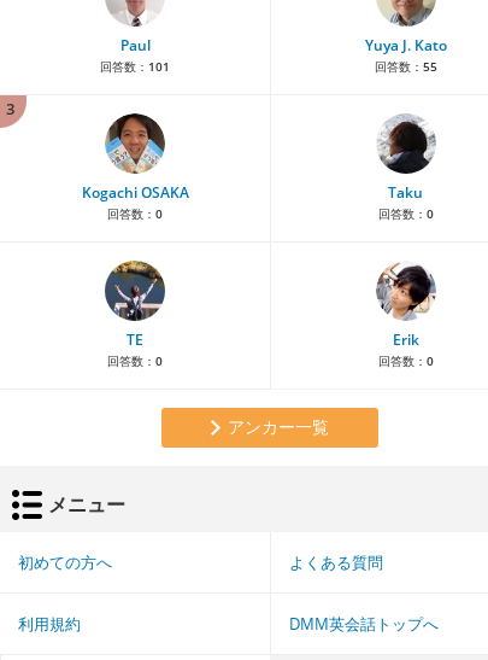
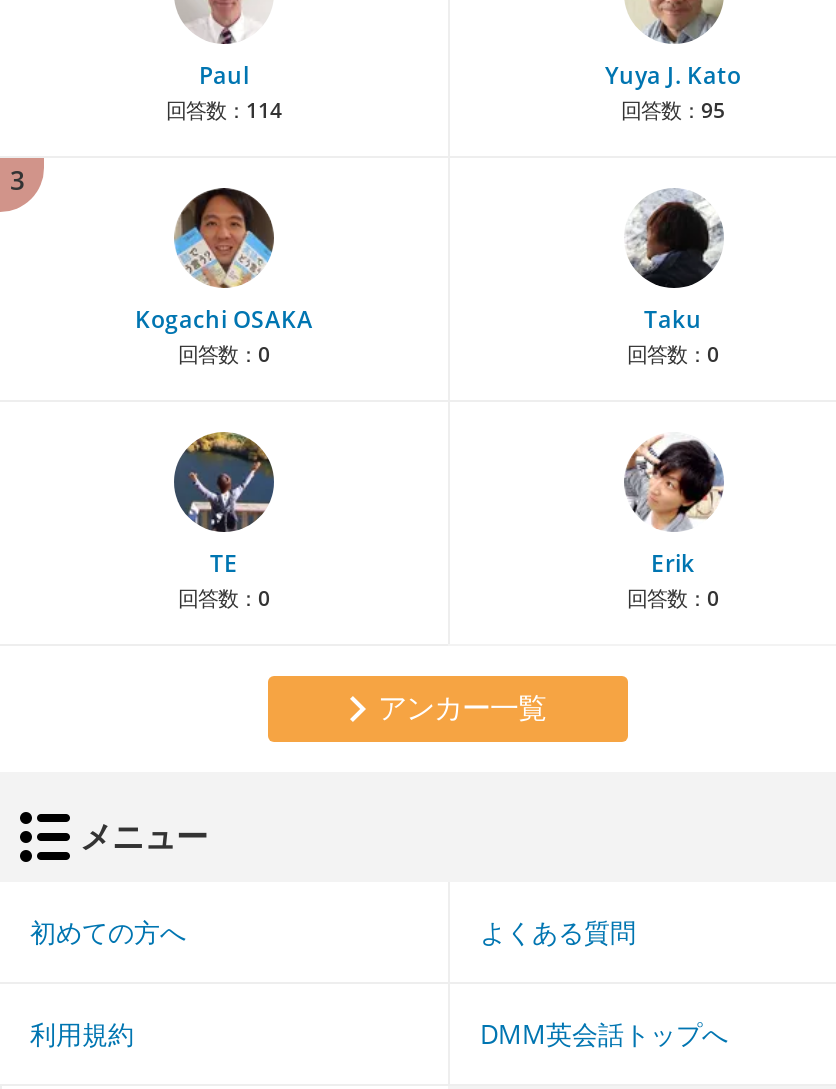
- 回答数：101
+ 回答数：114

- 回答数：55
+ 回答数：95
